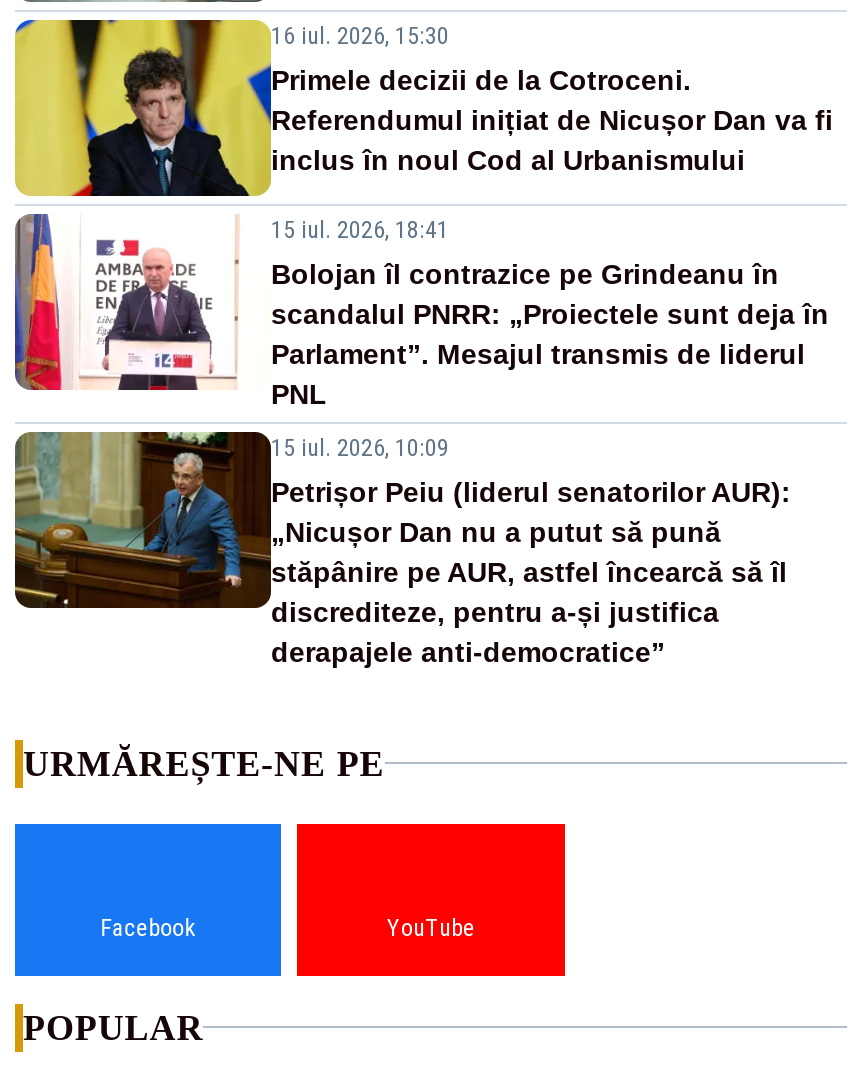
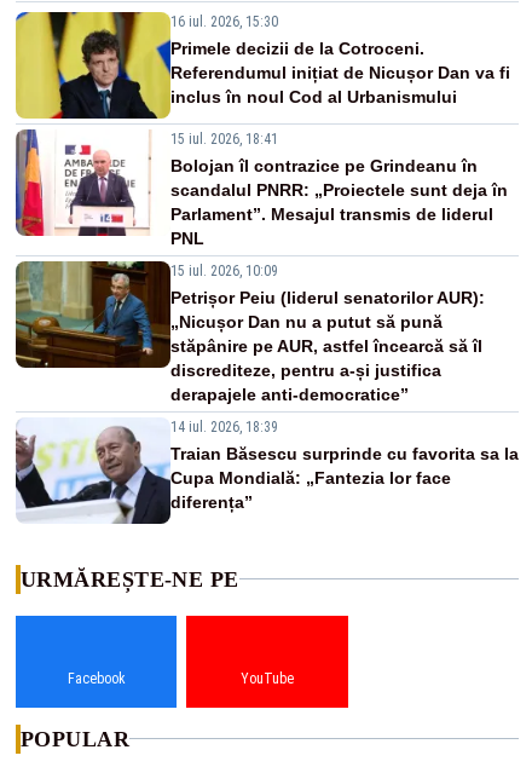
+ [image]
+ 14 iul. 2026, 18:39
+ Traian Băsescu surprinde cu favorita sa la
+ Cupa Mondială: „Fantezia lor face
+ diferența”
